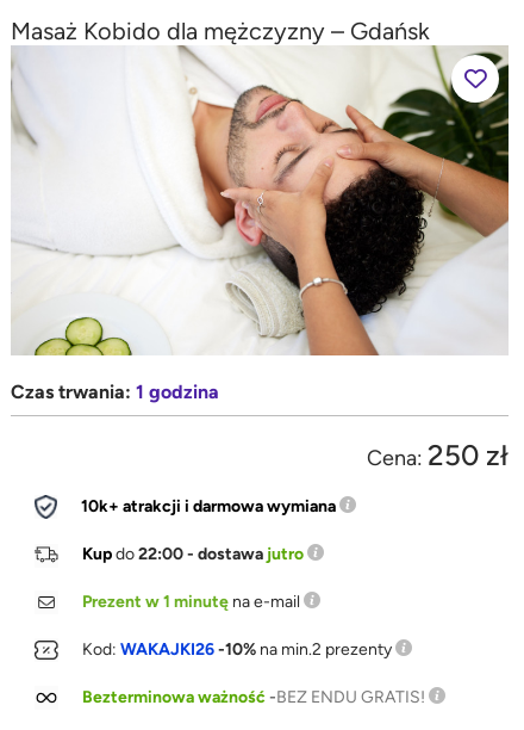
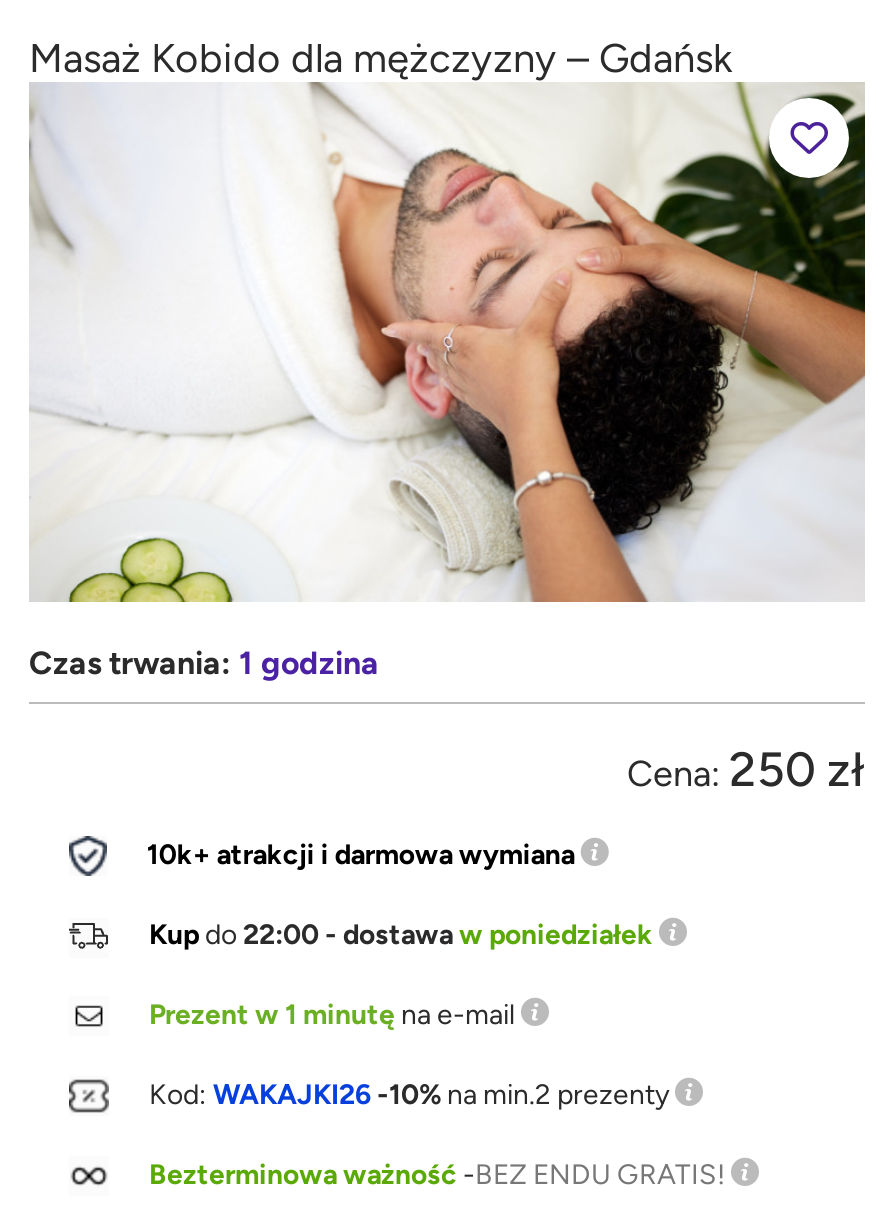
- Kup do 22:00 - dostawa jutro
+ Kup do 22:00 - dostawa w poniedziałek
